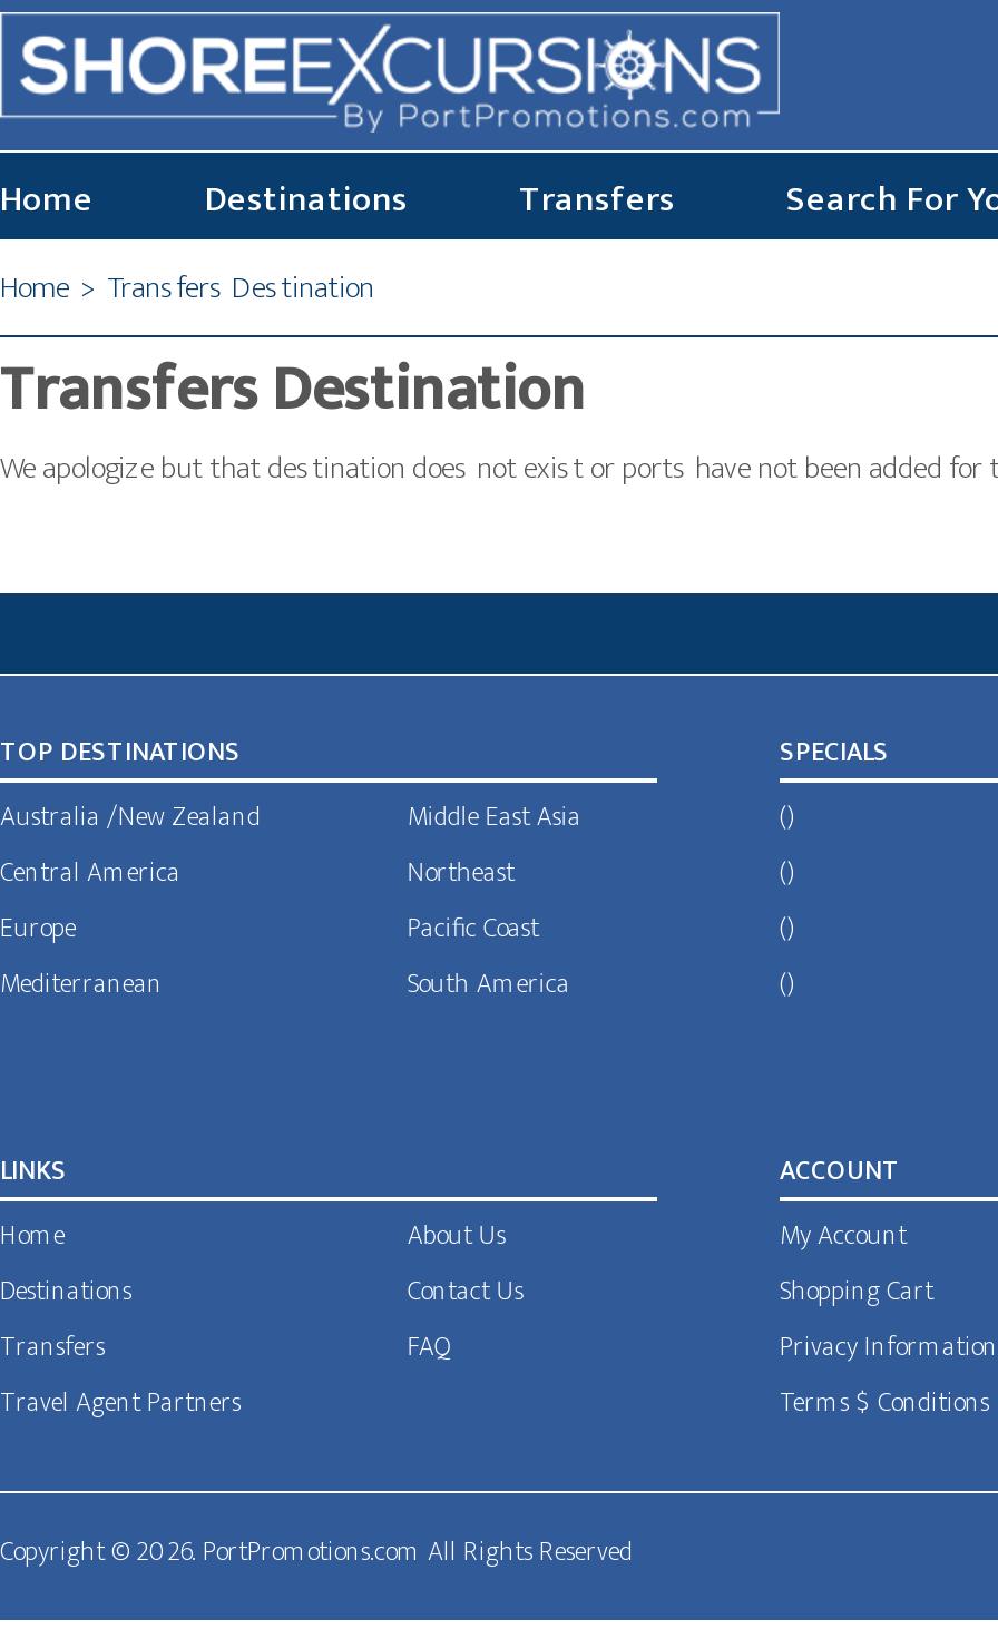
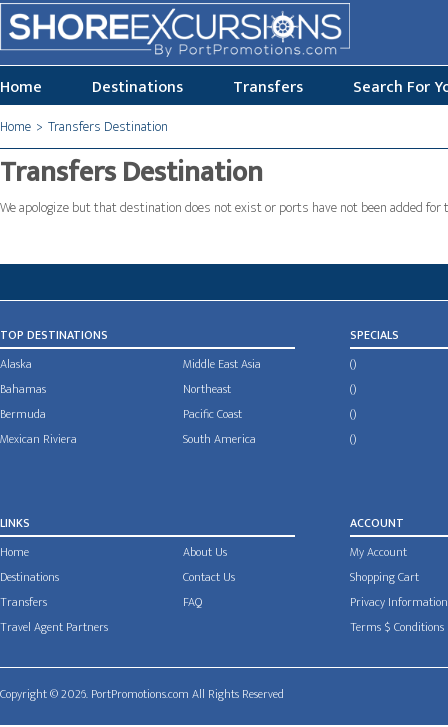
- Australia /New Zealand
- Central America
- Europe
- Mediterranean
+ Alaska
+ Bahamas
+ Bermuda
+ Mexican Riviera
